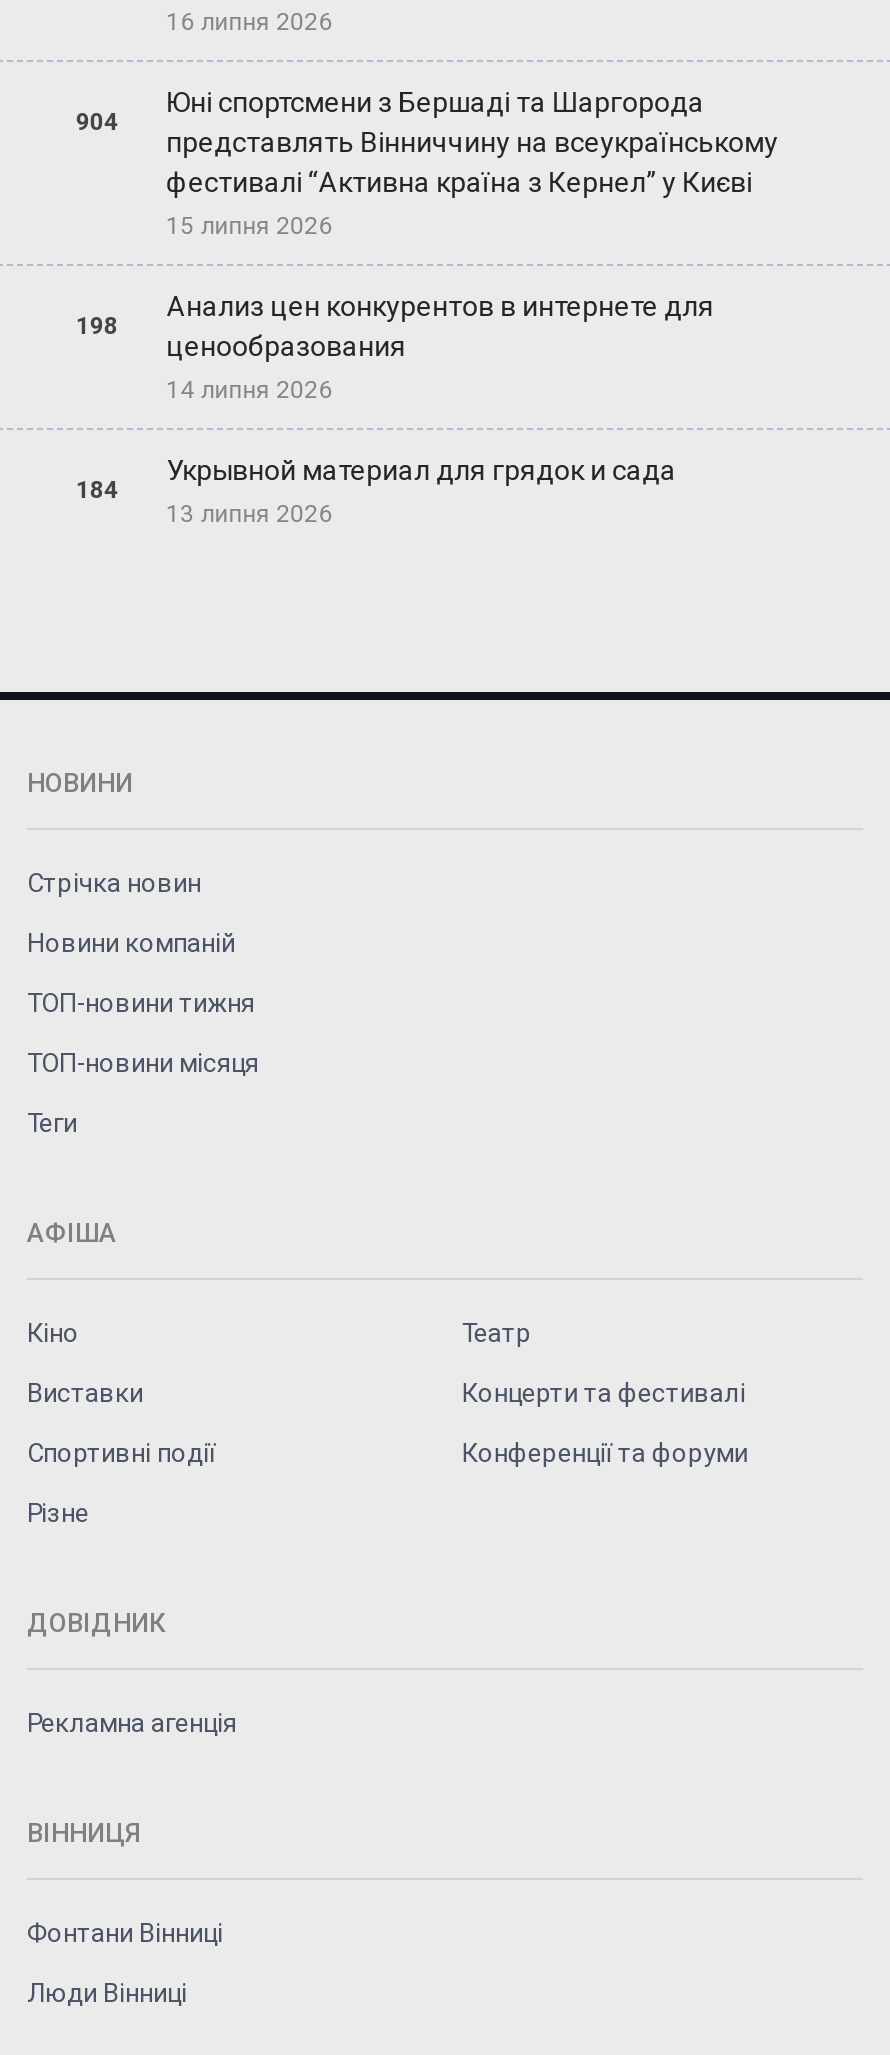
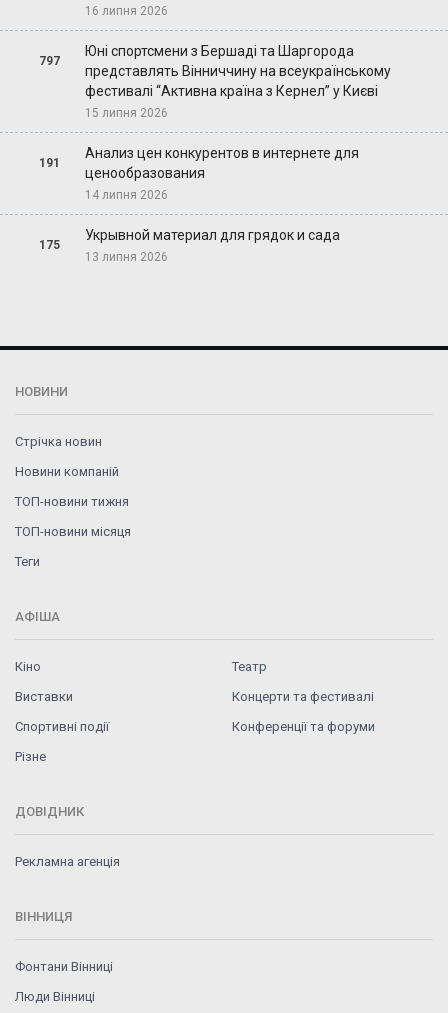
- 904
+ 797

- 198
+ 191

- 184
+ 175
